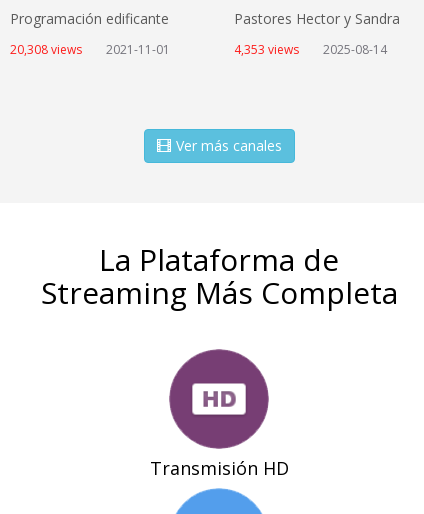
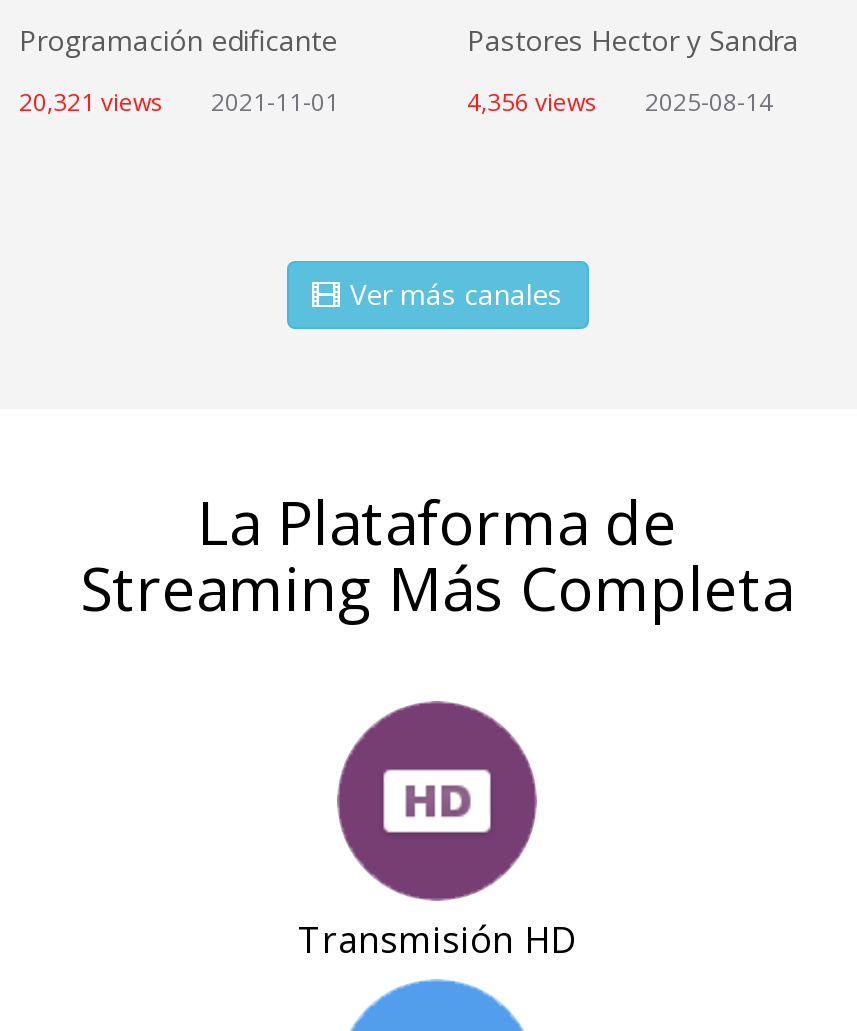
- 20,308 views 2021-11-01
+ 20,321 views 2021-11-01

- 4,353 views 2025-08-14
+ 4,356 views 2025-08-14
